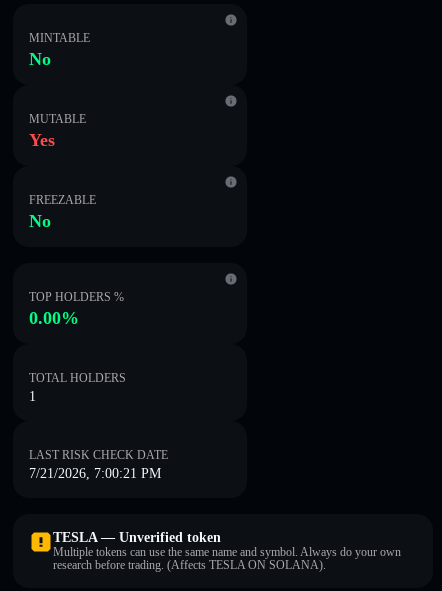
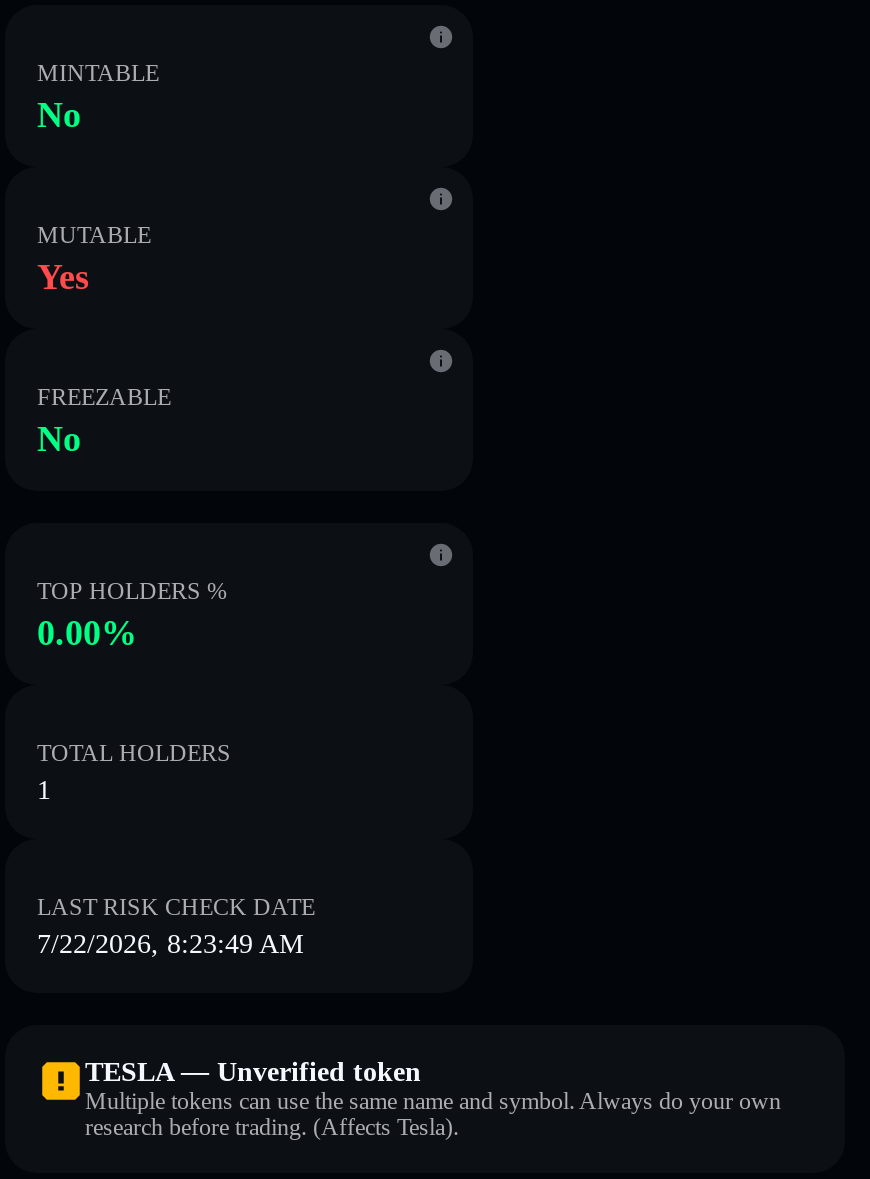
- 7/21/2026, 7:00:21 PM
+ 7/22/2026, 8:23:49 AM

- research before trading. (Affects TESLA ON SOLANA).
+ research before trading. (Affects Tesla).
